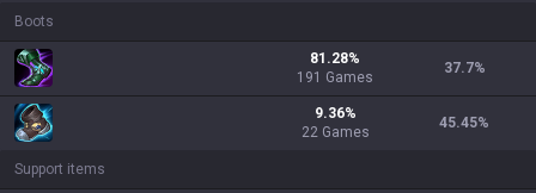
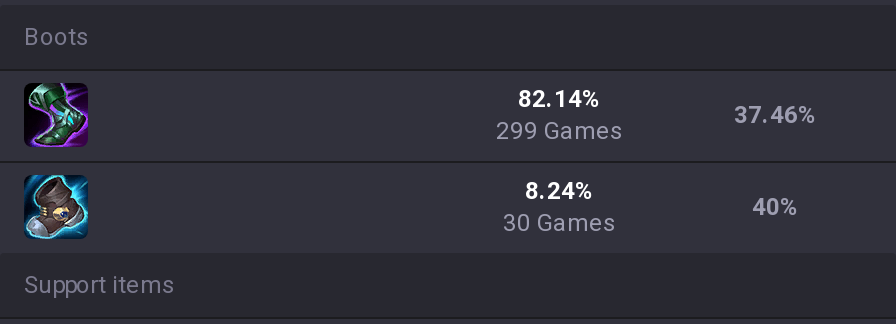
- 81.28%
+ 82.14%

- 37.7%
+ 37.46%

- 191 Games
+ 299 Games

- 9.36%
+ 8.24%

- 45.45%
+ 40%

- 22 Games
+ 30 Games
